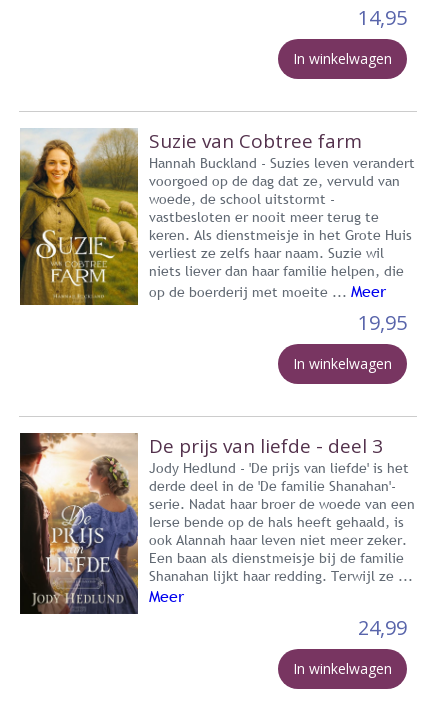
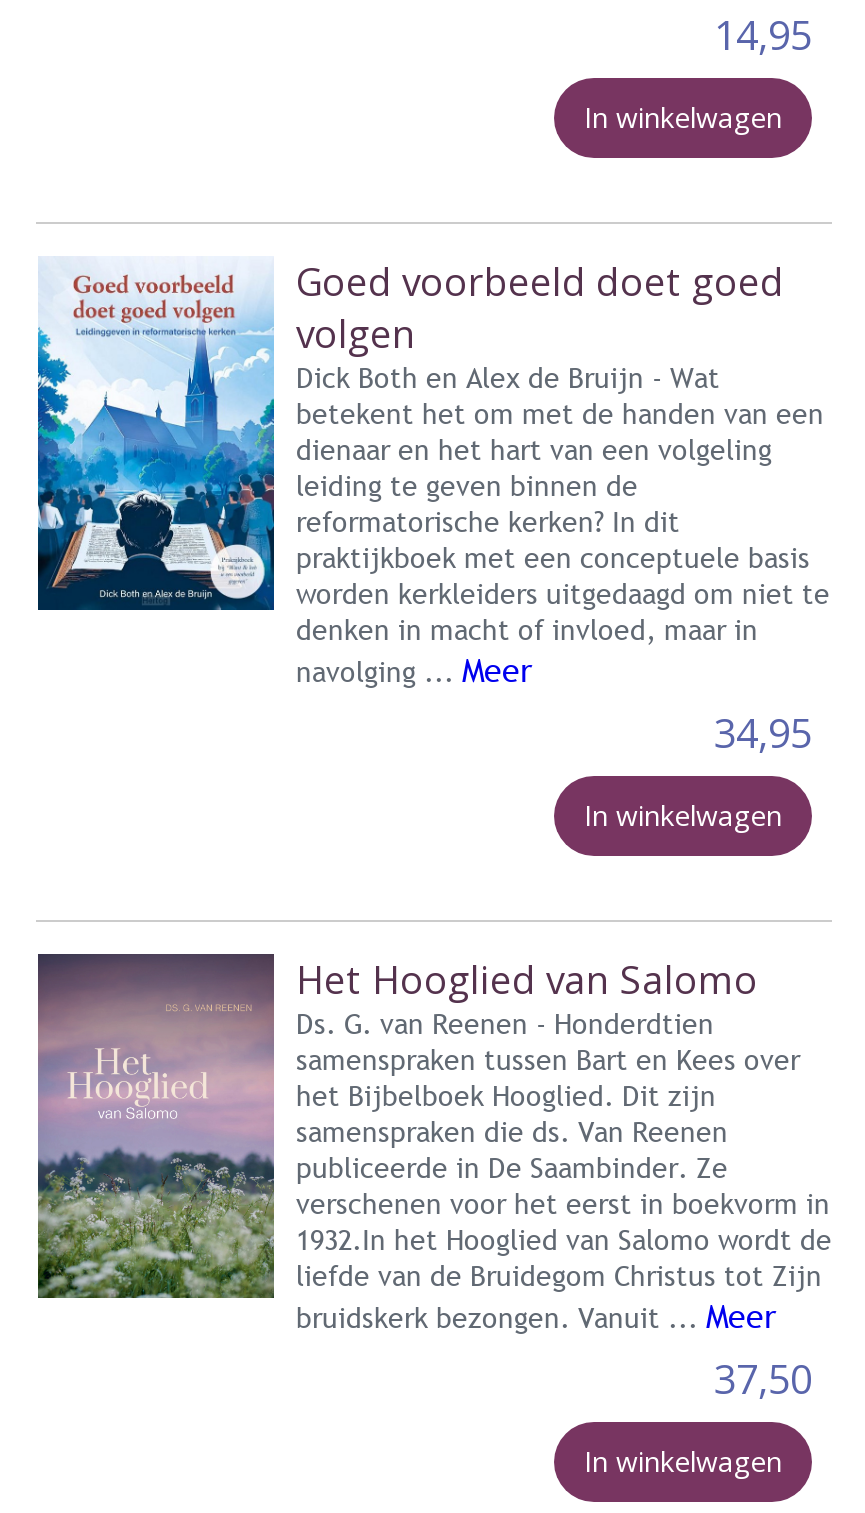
- [image]
- Suzie van Cobtree farm
- Hannah Buckland - Suzies leven verandert
- voorgoed op de dag dat ze, vervuld van
- woede, de school uitstormt -
- vastbesloten er nooit meer terug te
- keren. Als dienstmeisje in het Grote Huis
- verliest ze zelfs haar naam. Suzie wil
- niets liever dan haar familie helpen, die
- op de boerderij met moeite ... Meer
- 19,95
+ [image]
+ Goed voorbeeld doet goed
+ volgen
+ Dick Both en Alex de Bruijn - Wat
+ betekent het om met de handen van een
+ dienaar en het hart van een volgeling
+ leiding te geven binnen de
+ reformatorische kerken? In dit
+ praktijkboek met een conceptuele basis
+ worden kerkleiders uitgedaagd om niet te
+ denken in macht of invloed, maar in
+ navolging ... Meer
+ 34,95

- [image]
- De prijs van liefde - deel 3
- Jody Hedlund - 'De prijs van liefde' is het
- derde deel in de 'De familie Shanahan'-
- serie. Nadat haar broer de woede van een
- Ierse bende op de hals heeft gehaald, is
- ook Alannah haar leven niet meer zeker.
- Een baan als dienstmeisje bij de familie
- Shanahan lijkt haar redding. Terwijl ze ...
- Meer
- 24,99
+ [image]
+ Het Hooglied van Salomo
+ Ds. G. van Reenen - Honderdtien
+ samenspraken tussen Bart en Kees over
+ het Bijbelboek Hooglied. Dit zijn
+ samenspraken die ds. Van Reenen
+ publiceerde in De Saambinder. Ze
+ verschenen voor het eerst in boekvorm in
+ 1932.In het Hooglied van Salomo wordt de
+ liefde van de Bruidegom Christus tot Zijn
+ bruidskerk bezongen. Vanuit ... Meer
+ 37,50
